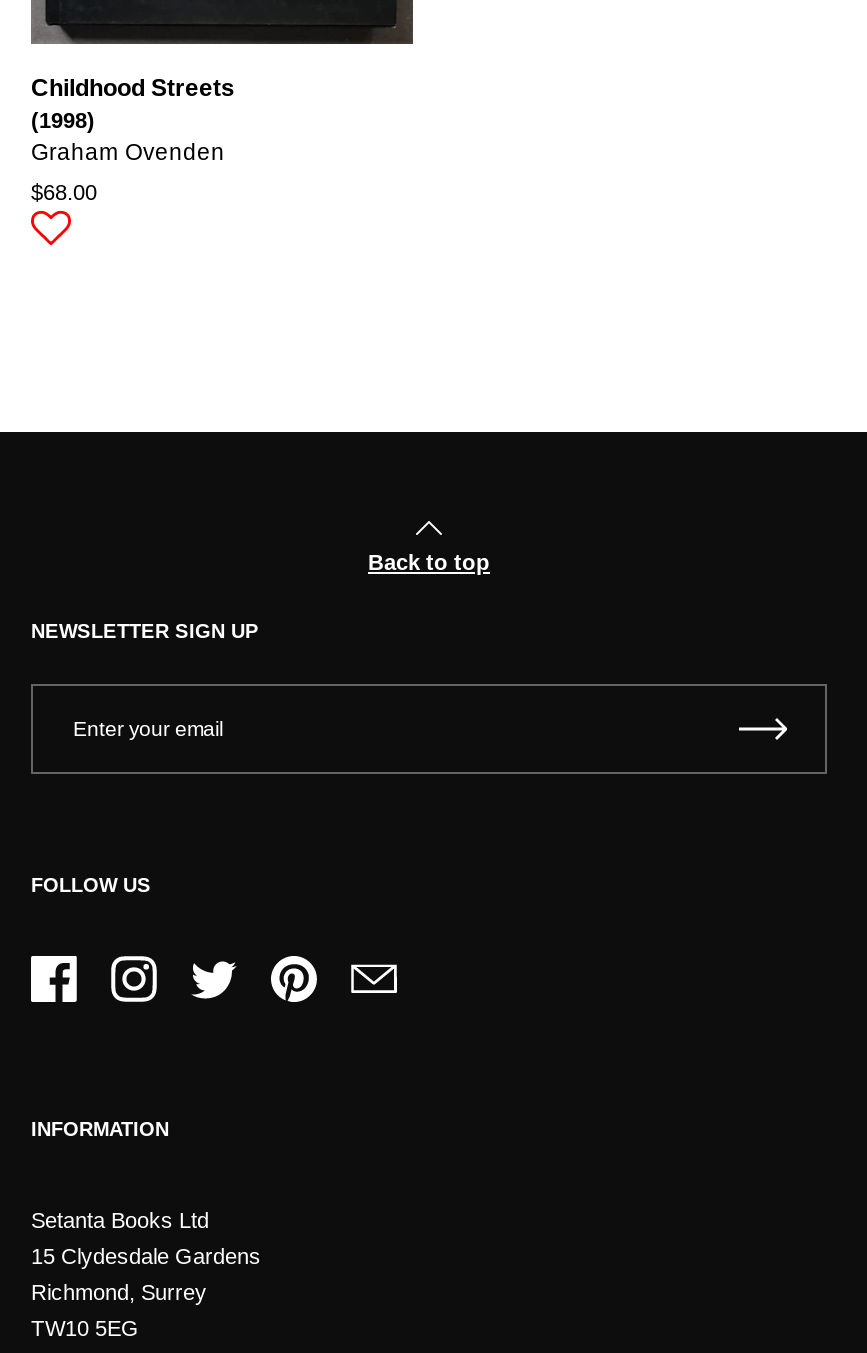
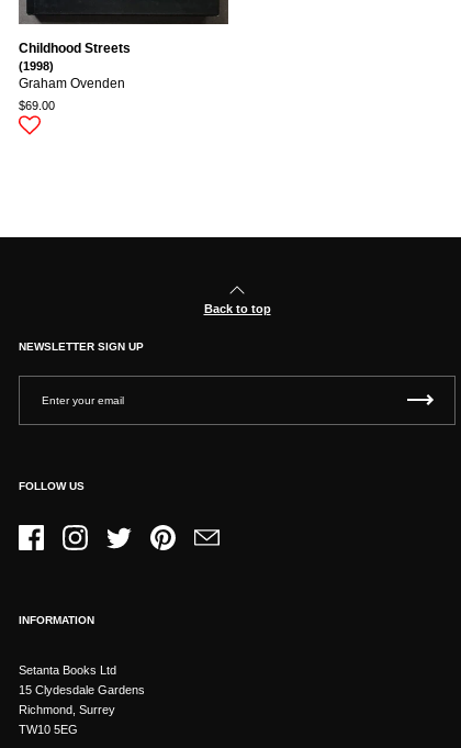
- $68.00
+ $69.00
